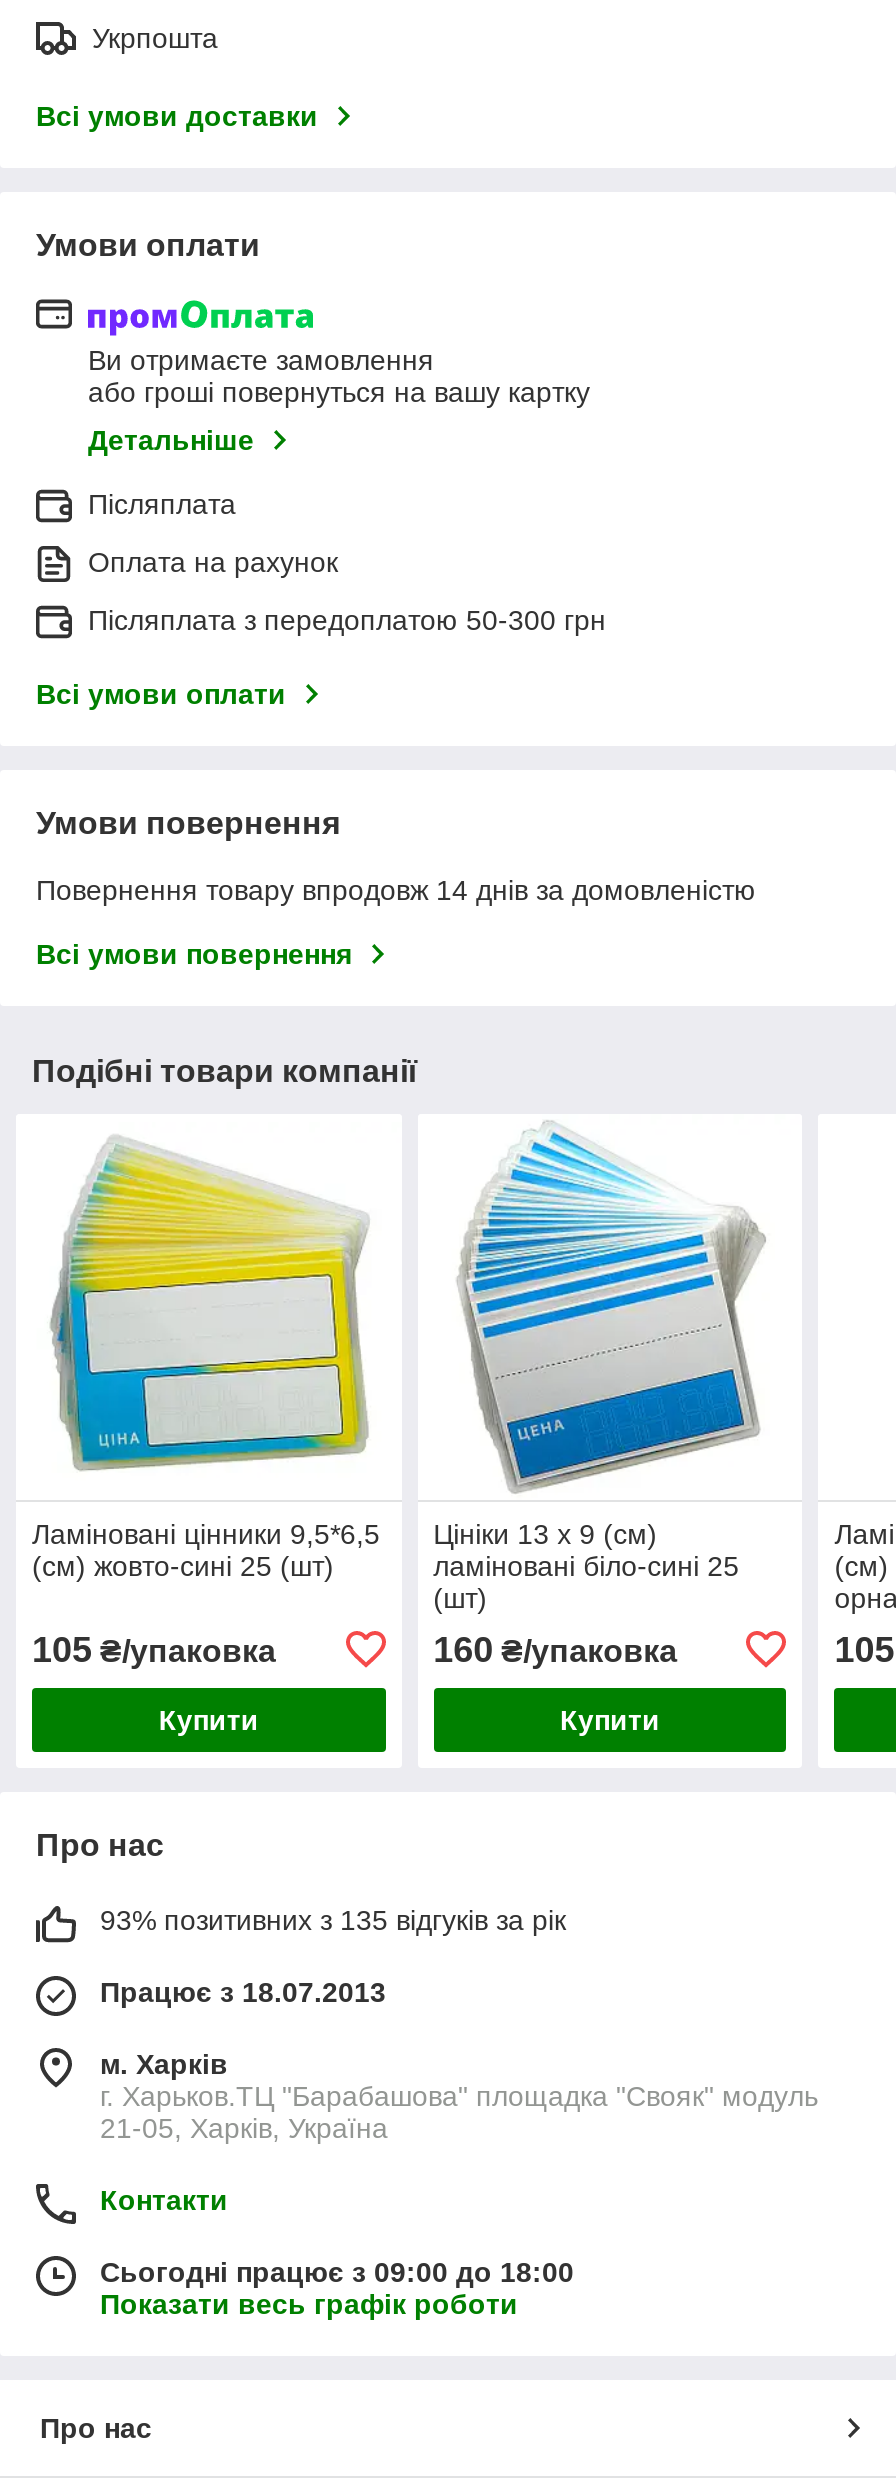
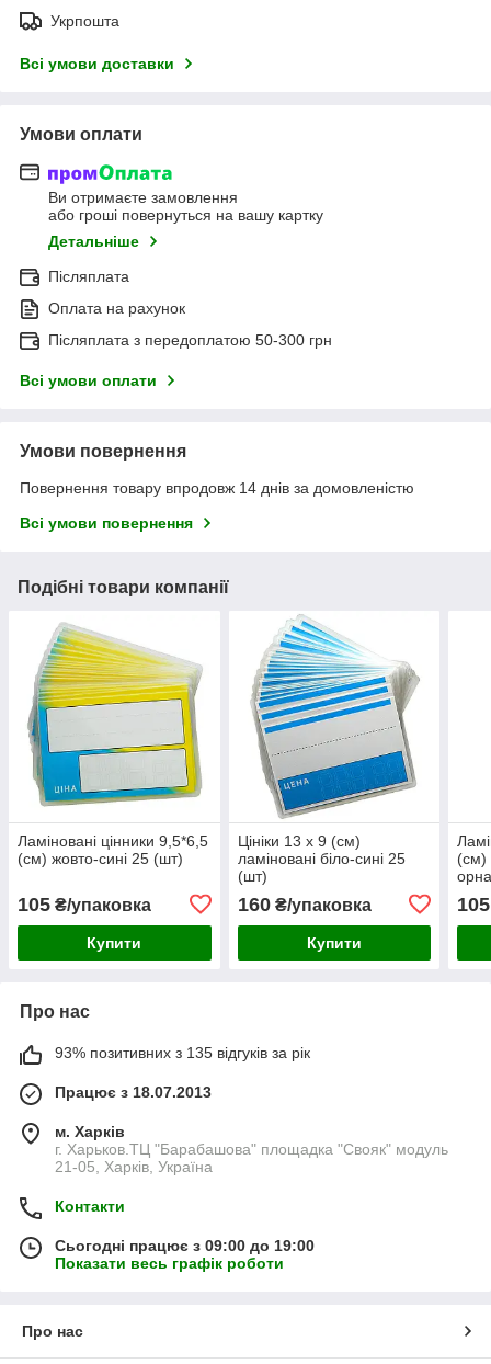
- Сьогодні працює з 09:00 до 18:00
+ Сьогодні працює з 09:00 до 19:00
